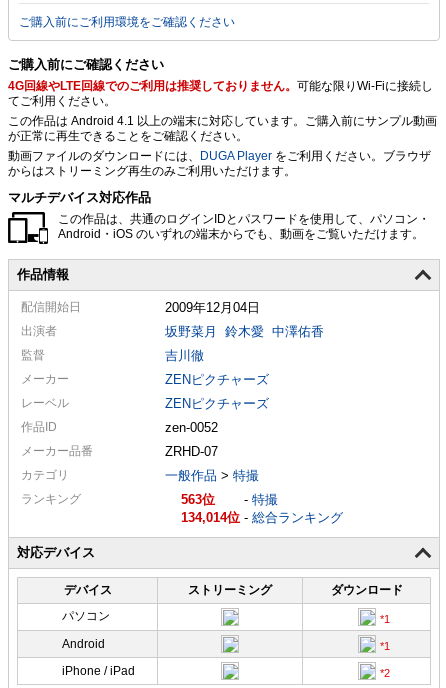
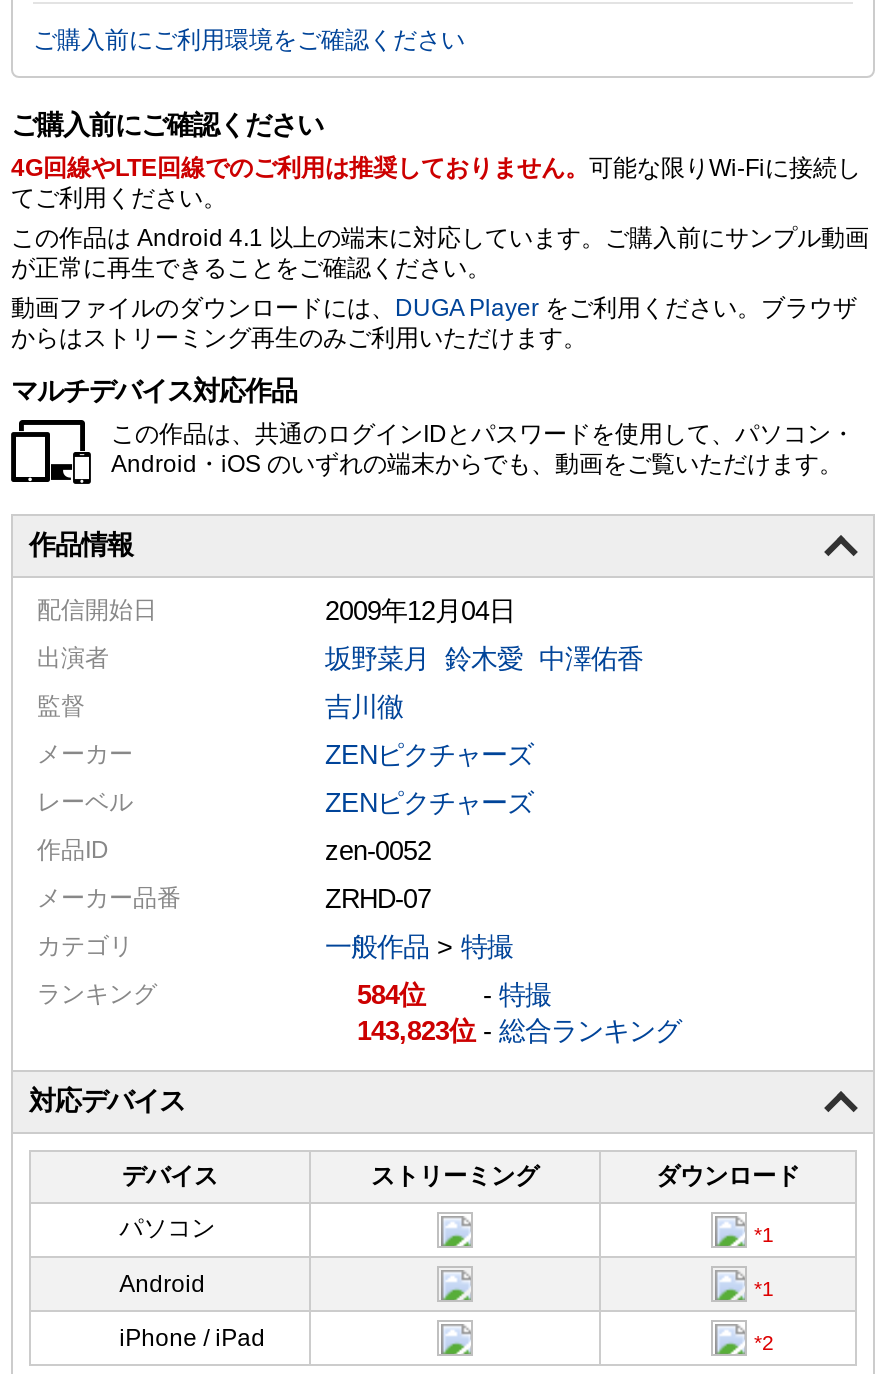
- 563
+ 584

- 134,014 -総合ランキング
+ 143,823 -総合ランキング
